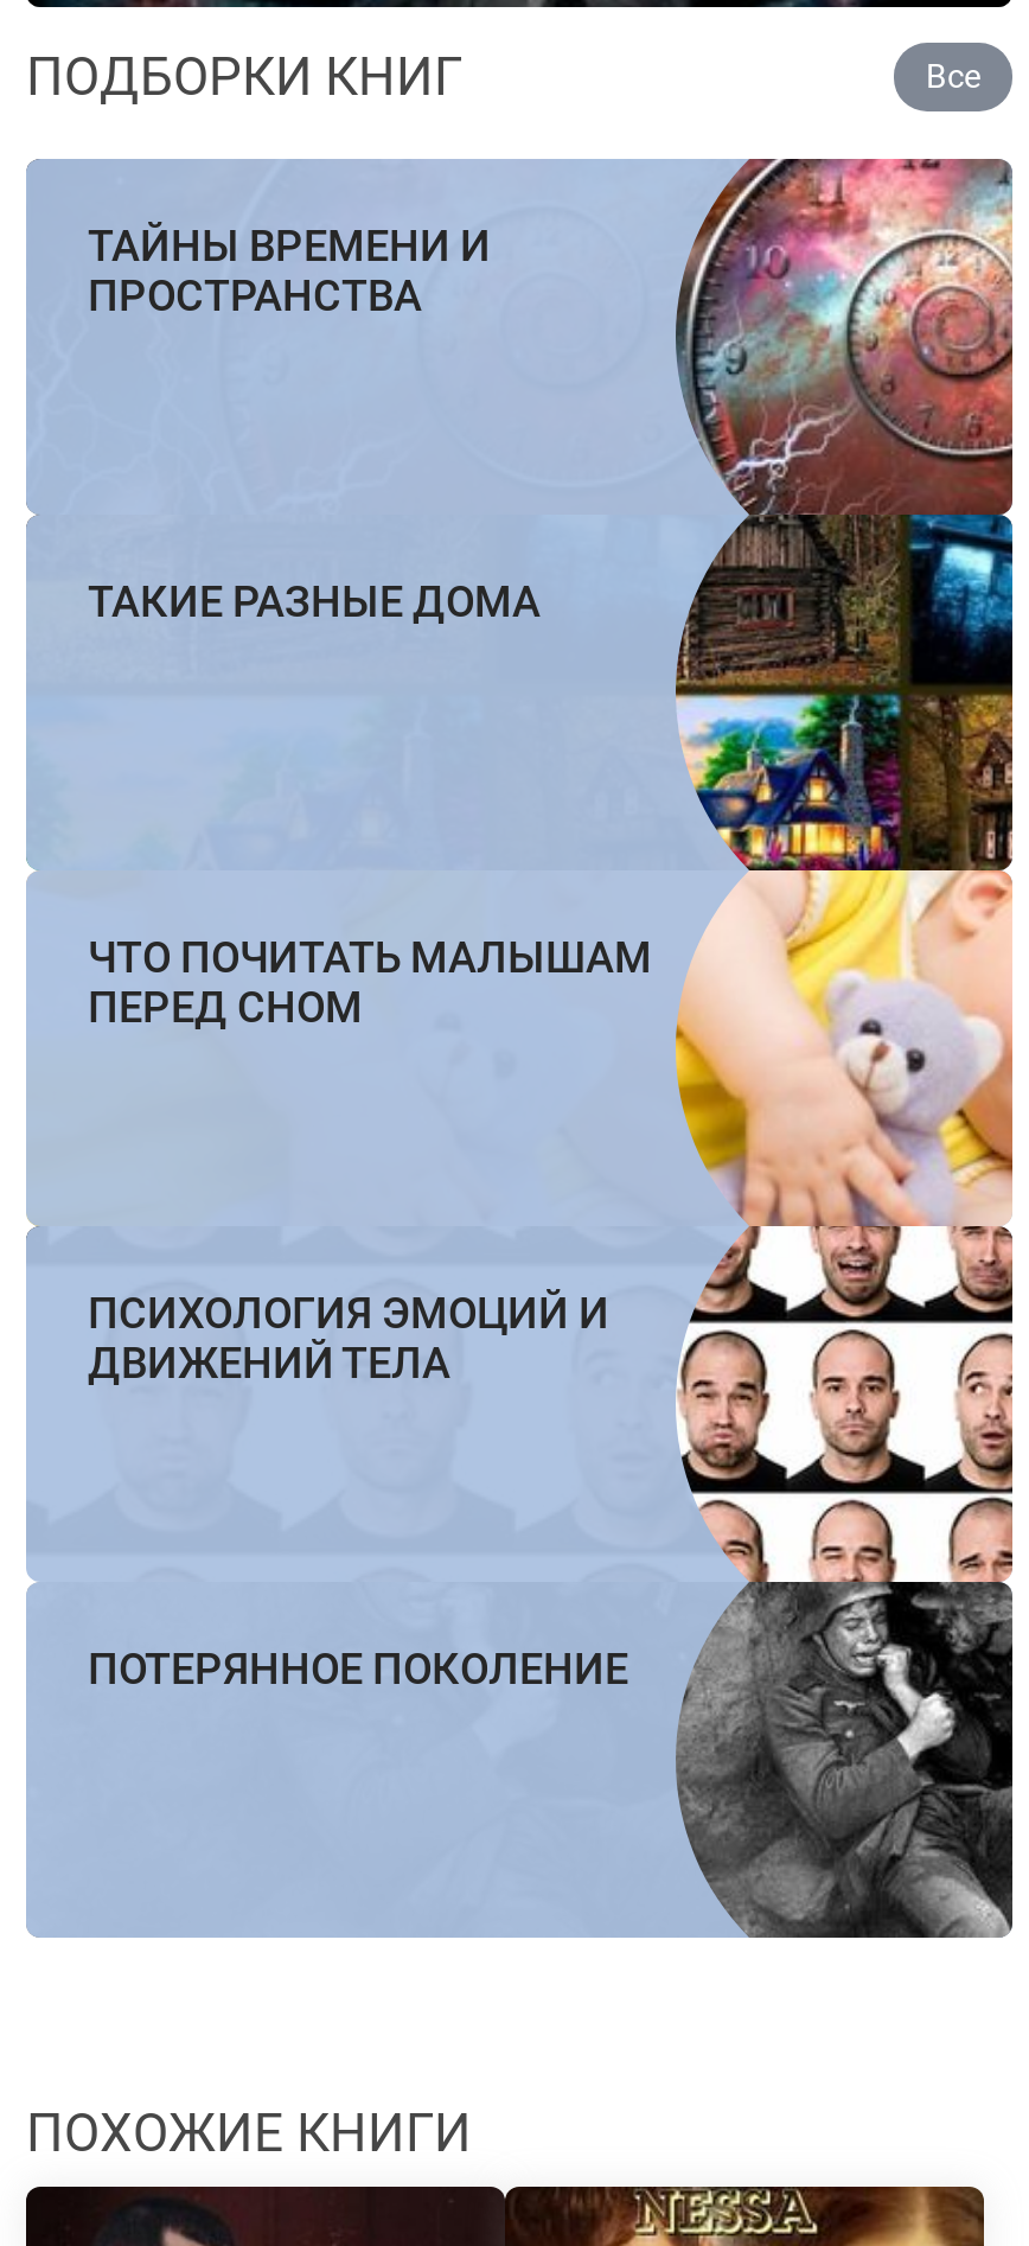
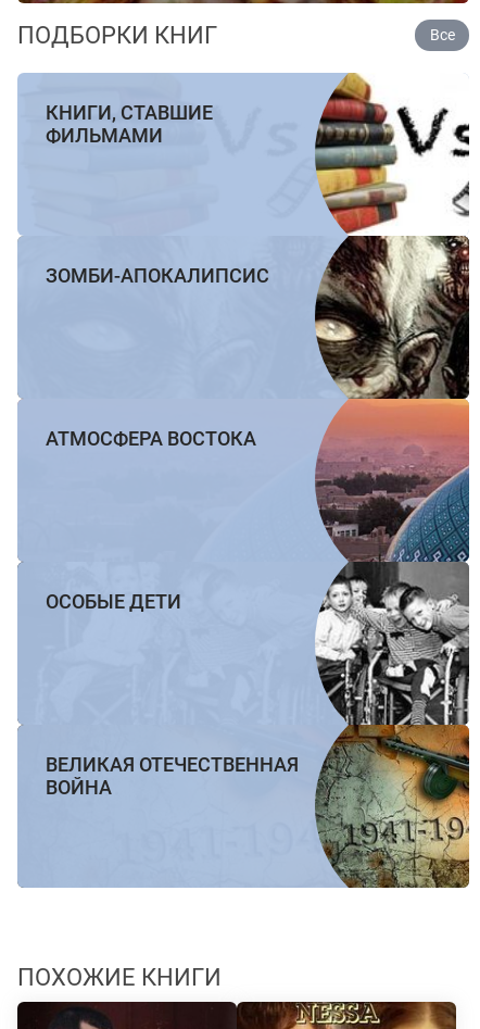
- [image]
- ПОТЕРЯННОЕ ПОКОЛЕНИЕ
+ [image]
+ ВЕЛИКАЯ ОТЕЧЕСТВЕННАЯ
+ ВОЙНА

- ТАЙНЫ ВРЕМЕНИ И
- ПРОСТРАНСТВА
+ КНИГИ, СТАВШИЕ
+ ФИЛЬМАМИ

- ТАКИЕ РАЗНЫЕ ДОМА
+ ЗОМБИ-АПОКАЛИПСИС

- ЧТО ПОЧИТАТЬ МАЛЫШАМ
- ПЕРЕД СНОМ
+ АТМОСФЕРА ВОСТОКА

- ПСИХОЛОГИЯ ЭМОЦИЙ И
- ДВИЖЕНИЙ ТЕЛА
+ ОСОБЫЕ ДЕТИ
